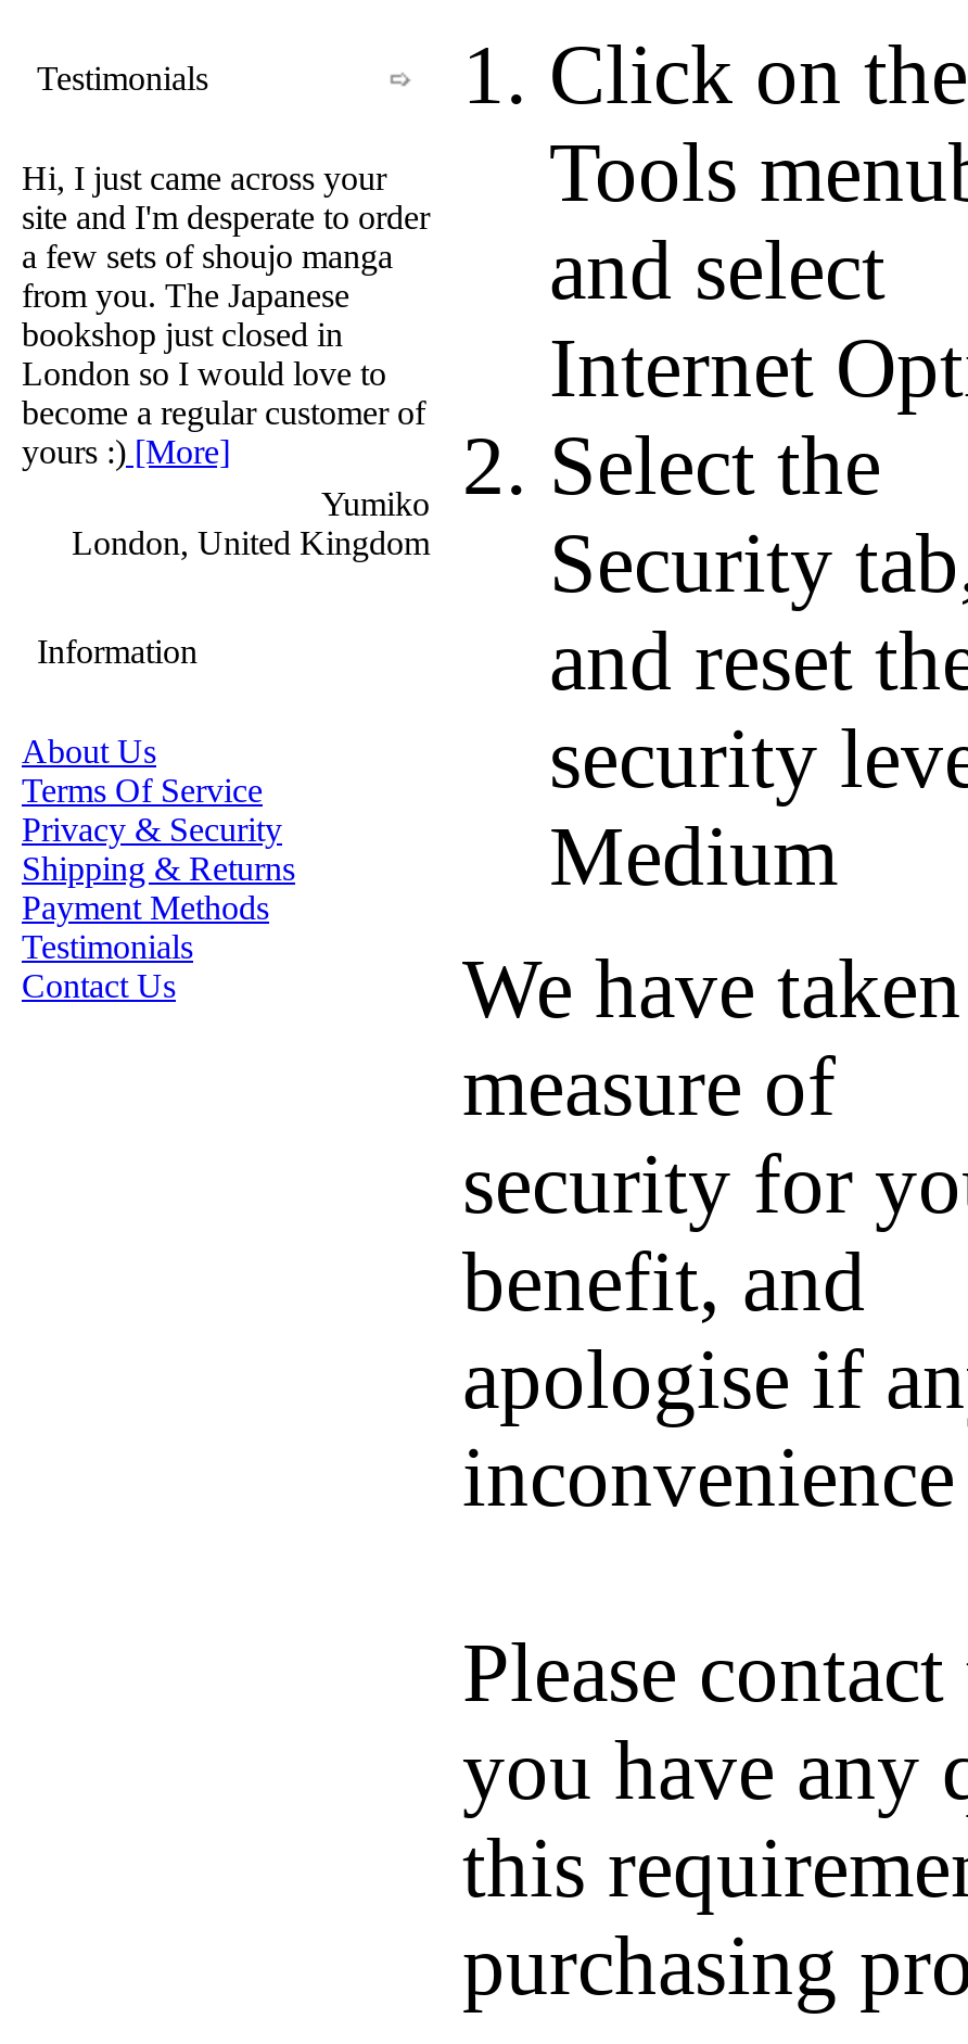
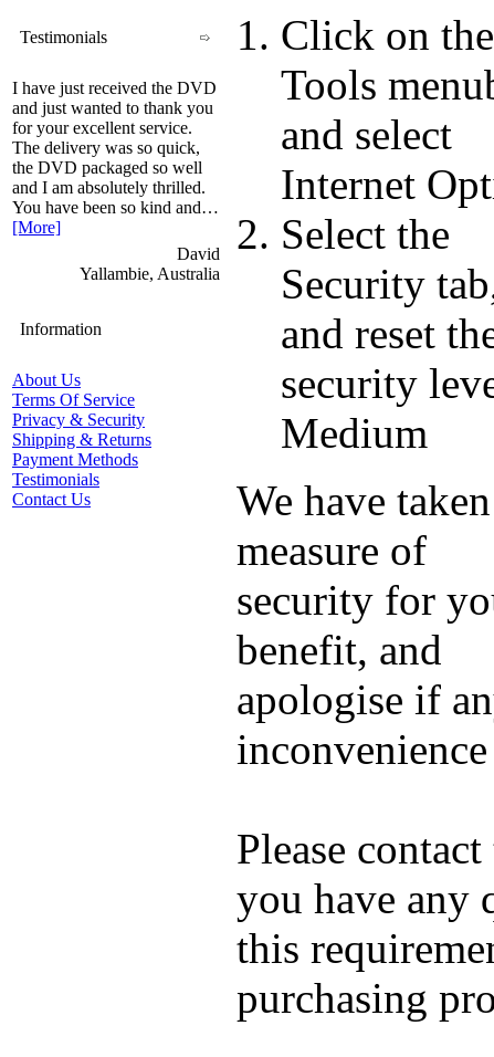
- Hi, I just came across your
- site and I'm desperate to order
- a few sets of shoujo manga
- from you. The Japanese
- bookshop just closed in
- London so I would love to
- become a regular customer of
- yours :) [More]
- Yumiko
- London, United Kingdom
+ I have just received the DVD
+ and just wanted to thank you
+ for your excellent service.
+ The delivery was so quick,
+ the DVD packaged so well
+ and I am absolutely thrilled.
+ You have been so kind and…
+ [More]
+ David
+ Yallambie, Australia
